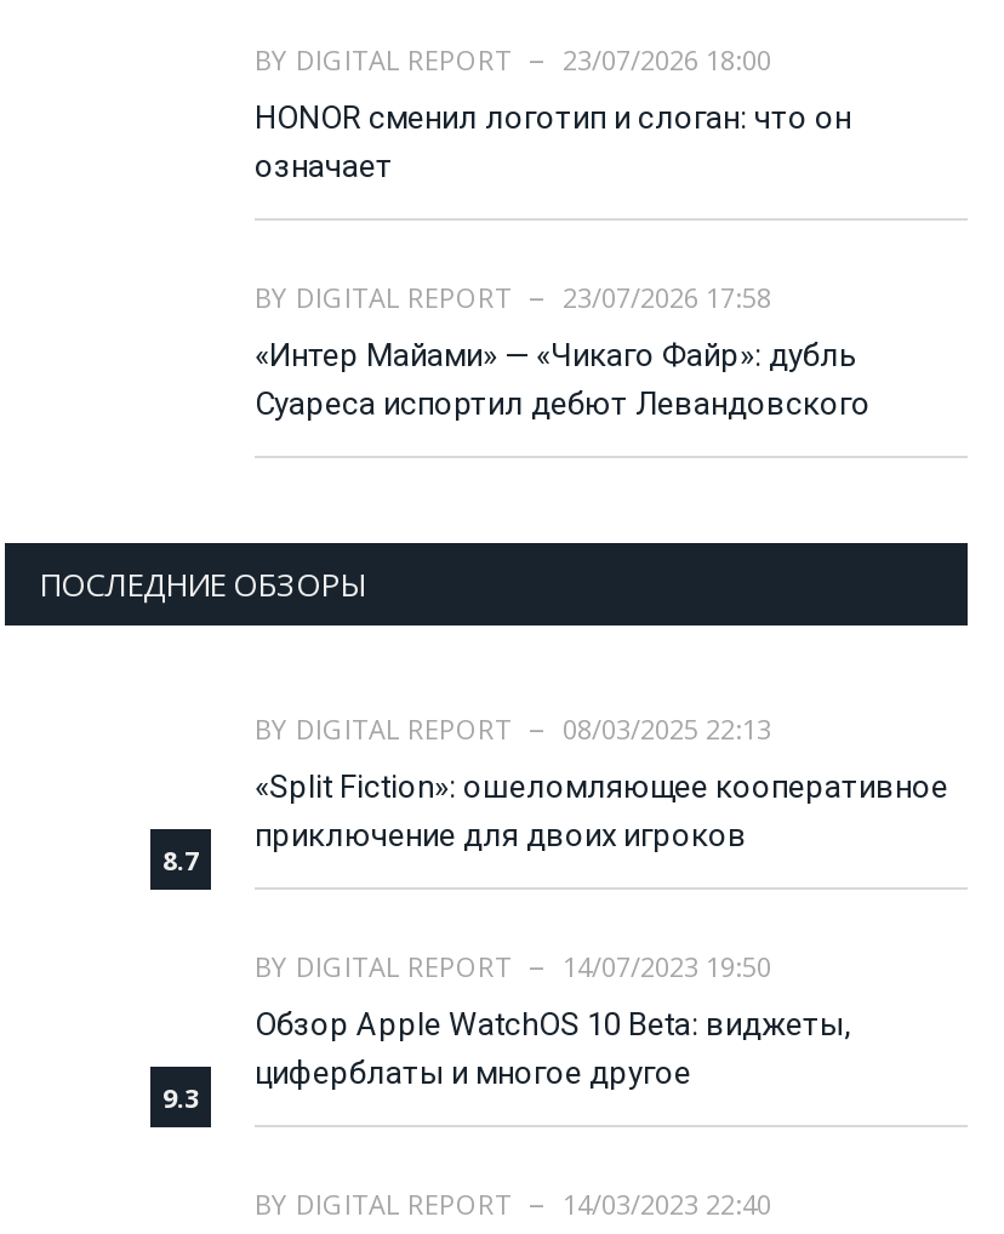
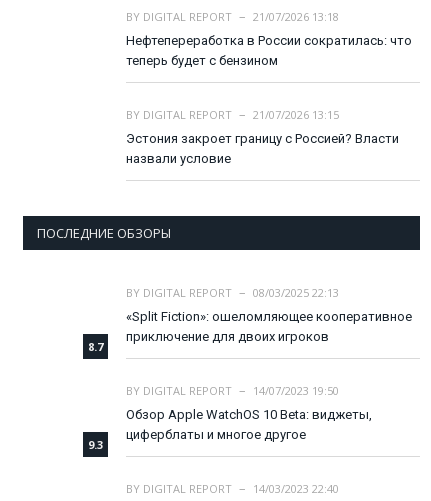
- BY DIGITAL REPORT 23/07/2026 18:00
+ BY DIGITAL REPORT 21/07/2026 13:18

- HONOR сменил логотип и слоган: что он
- означает
+ Нефтепереработка в России сократилась: что
+ теперь будет с бензином

- BY DIGITAL REPORT 23/07/2026 17:58
+ BY DIGITAL REPORT 21/07/2026 13:15

- «Интер Майами» — «Чикаго Файр»: дубль
- Суареса испортил дебют Левандовского
+ Эстония закроет границу с Россией? Власти
+ назвали условие
